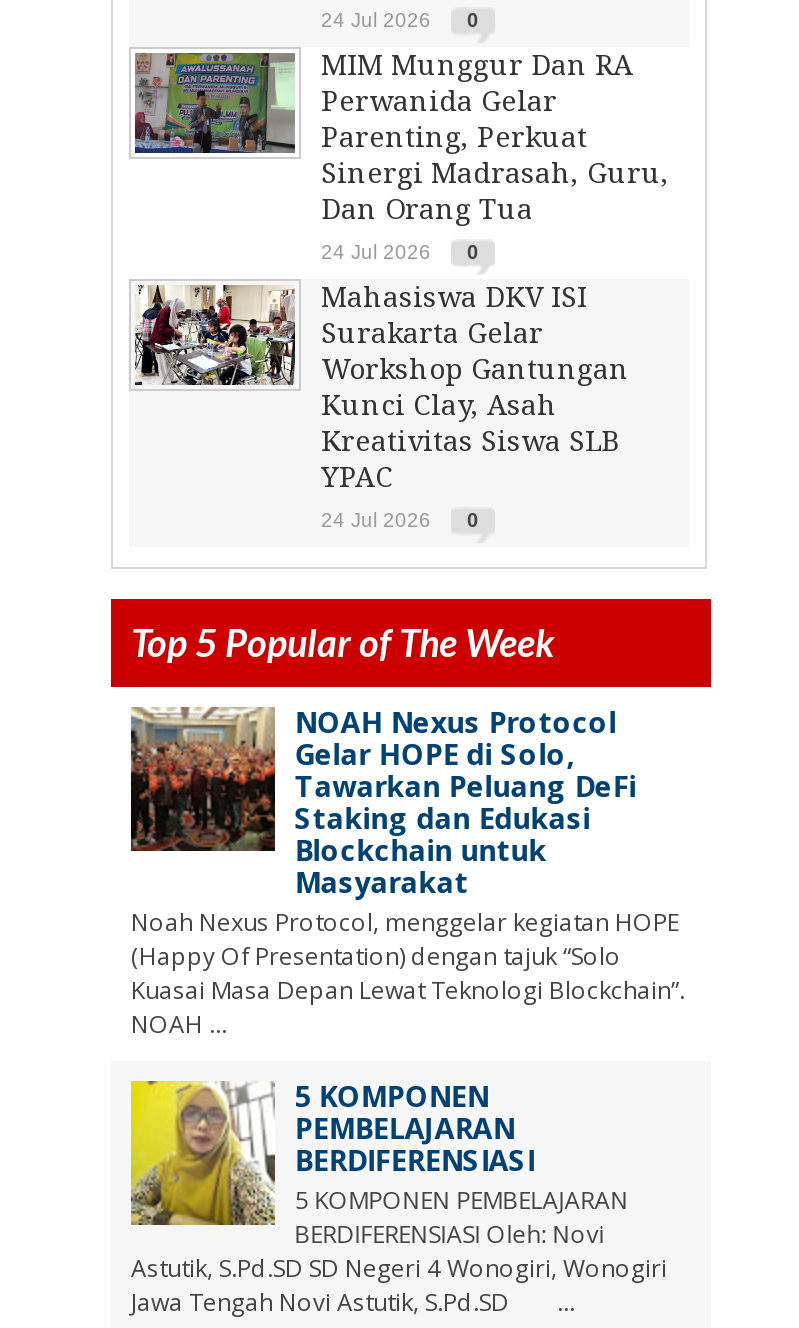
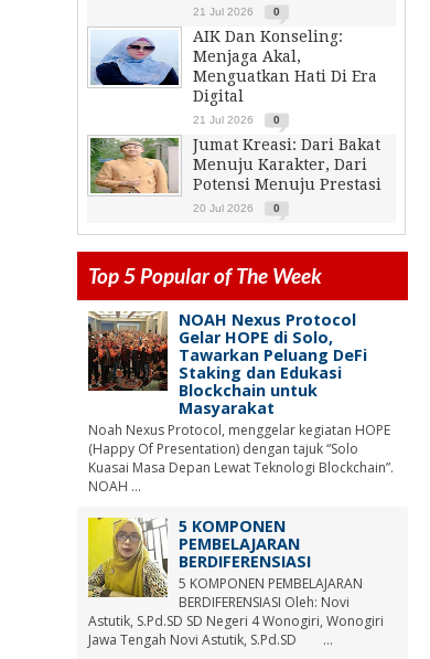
- 24 Jul 2026 0
+ 21 Jul 2026 0

- [image]
- MIM Munggur Dan RA
- Perwanida Gelar
- Parenting, Perkuat
- Sinergi Madrasah, Guru,
- Dan Orang Tua
+ [image]
+ AIK Dan Konseling:
+ Menjaga Akal,
+ Menguatkan Hati Di Era
+ Digital

- 24 Jul 2026 0
+ 21 Jul 2026 0

- [image]
- Mahasiswa DKV ISI
- Surakarta Gelar
- Workshop Gantungan
- Kunci Clay, Asah
- Kreativitas Siswa SLB
- YPAC
+ [image]
+ Jumat Kreasi: Dari Bakat
+ Menuju Karakter, Dari
+ Potensi Menuju Prestasi

- 24 Jul 2026 0
+ 20 Jul 2026 0
